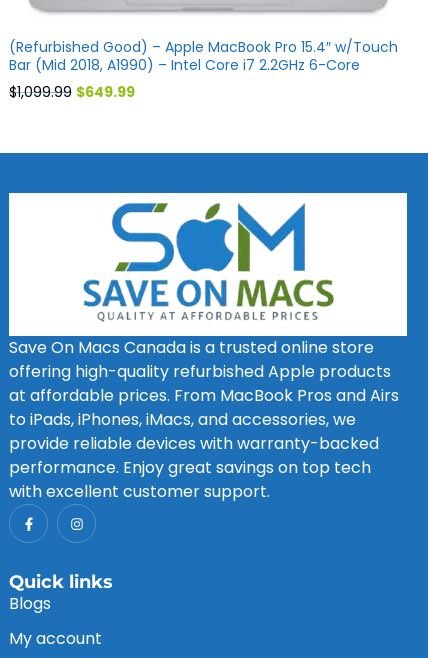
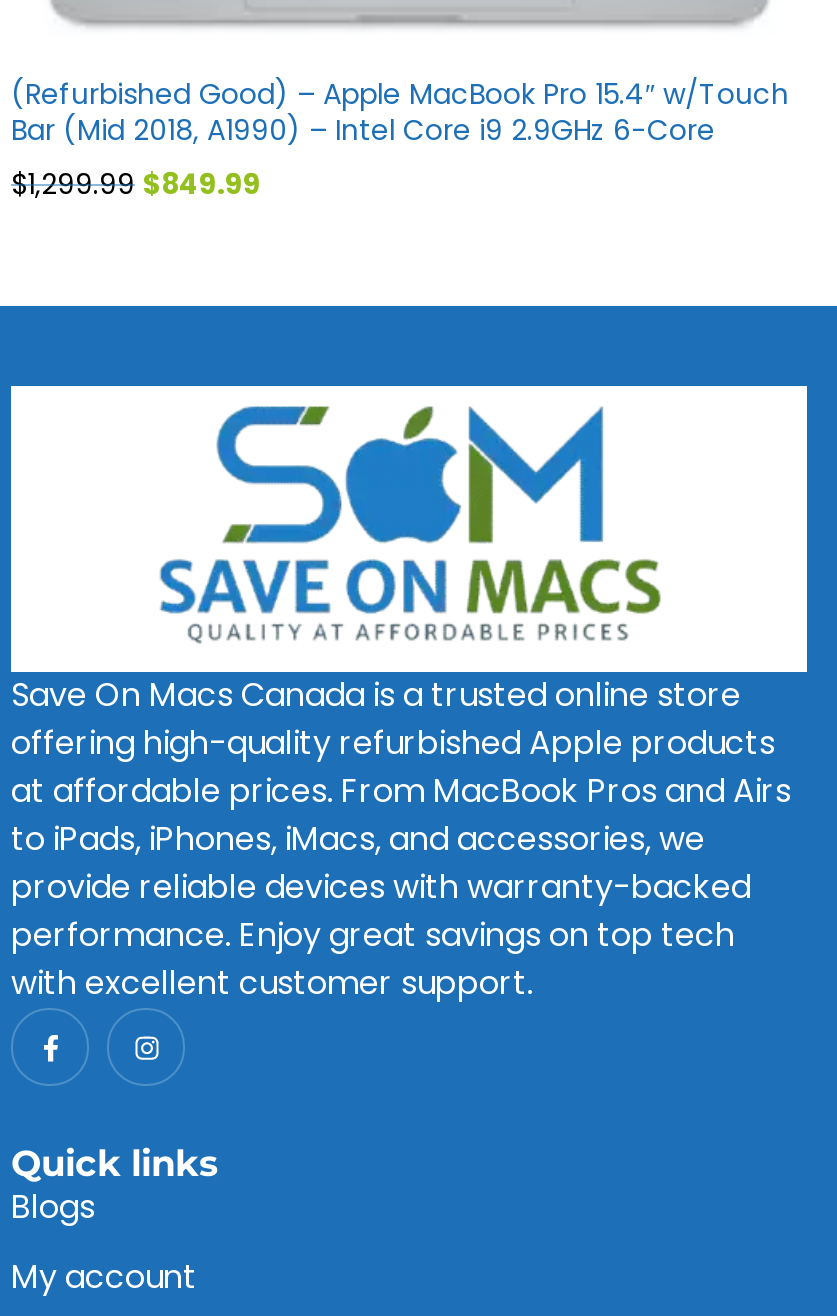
- Bar (Mid 2018, A1990) – Intel Core i7 2.2GHz 6-Core
+ Bar (Mid 2018, A1990) – Intel Core i9 2.9GHz 6-Core

- $1,099.99 $649.99
+ $1,299.99 $849.99
